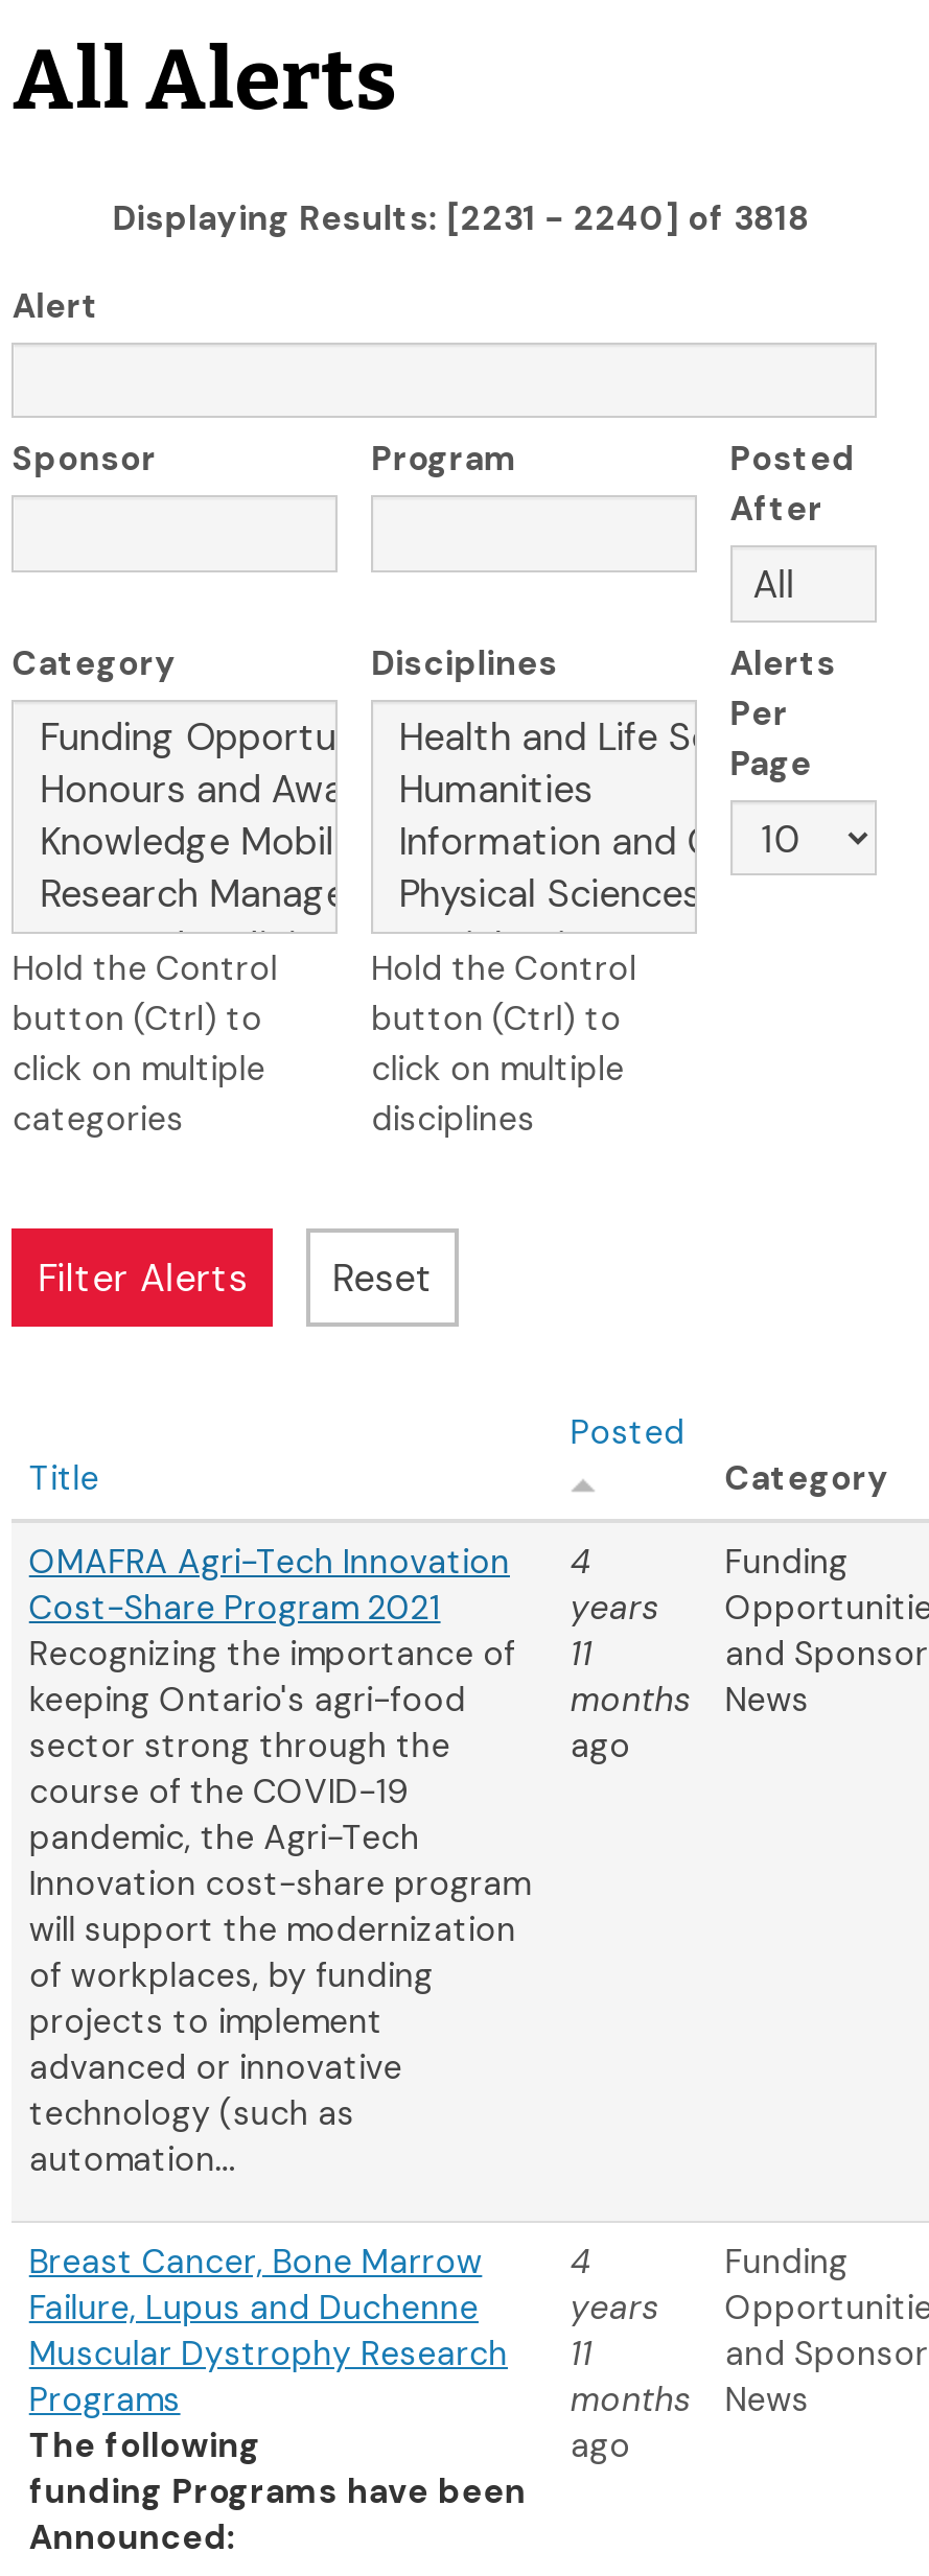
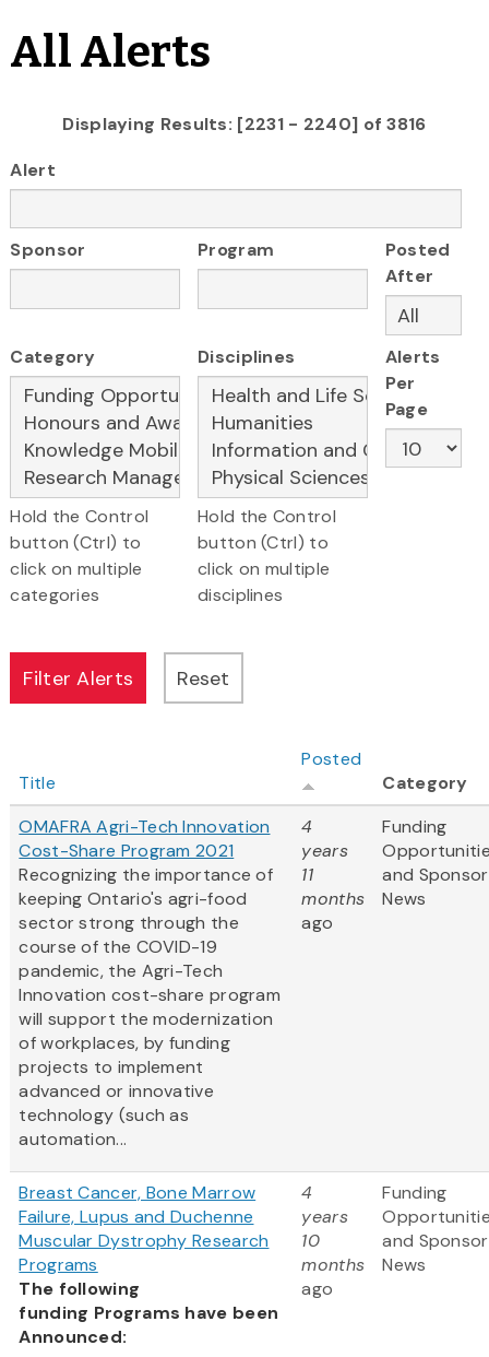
- Displaying Results: [2231 - 2240] of 3818
+ Displaying Results: [2231 - 2240] of 3816

- Muscular Dystrophy Research 11
+ Muscular Dystrophy Research 10
